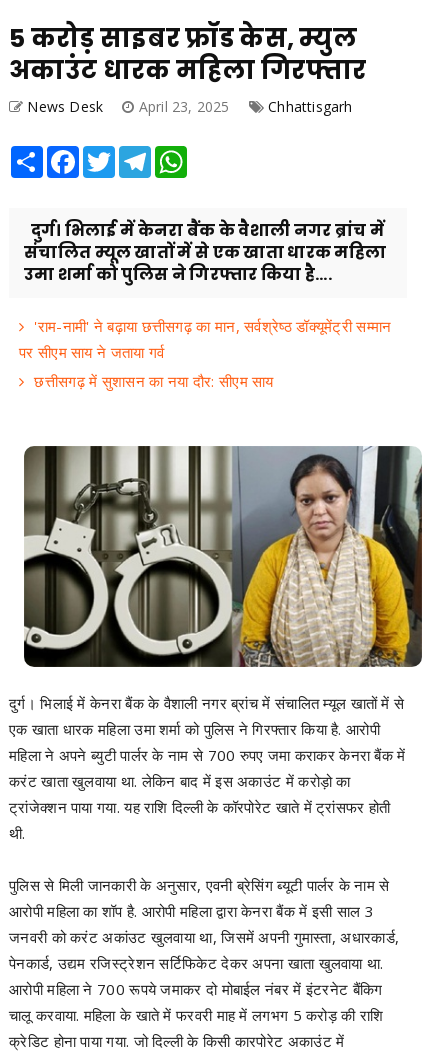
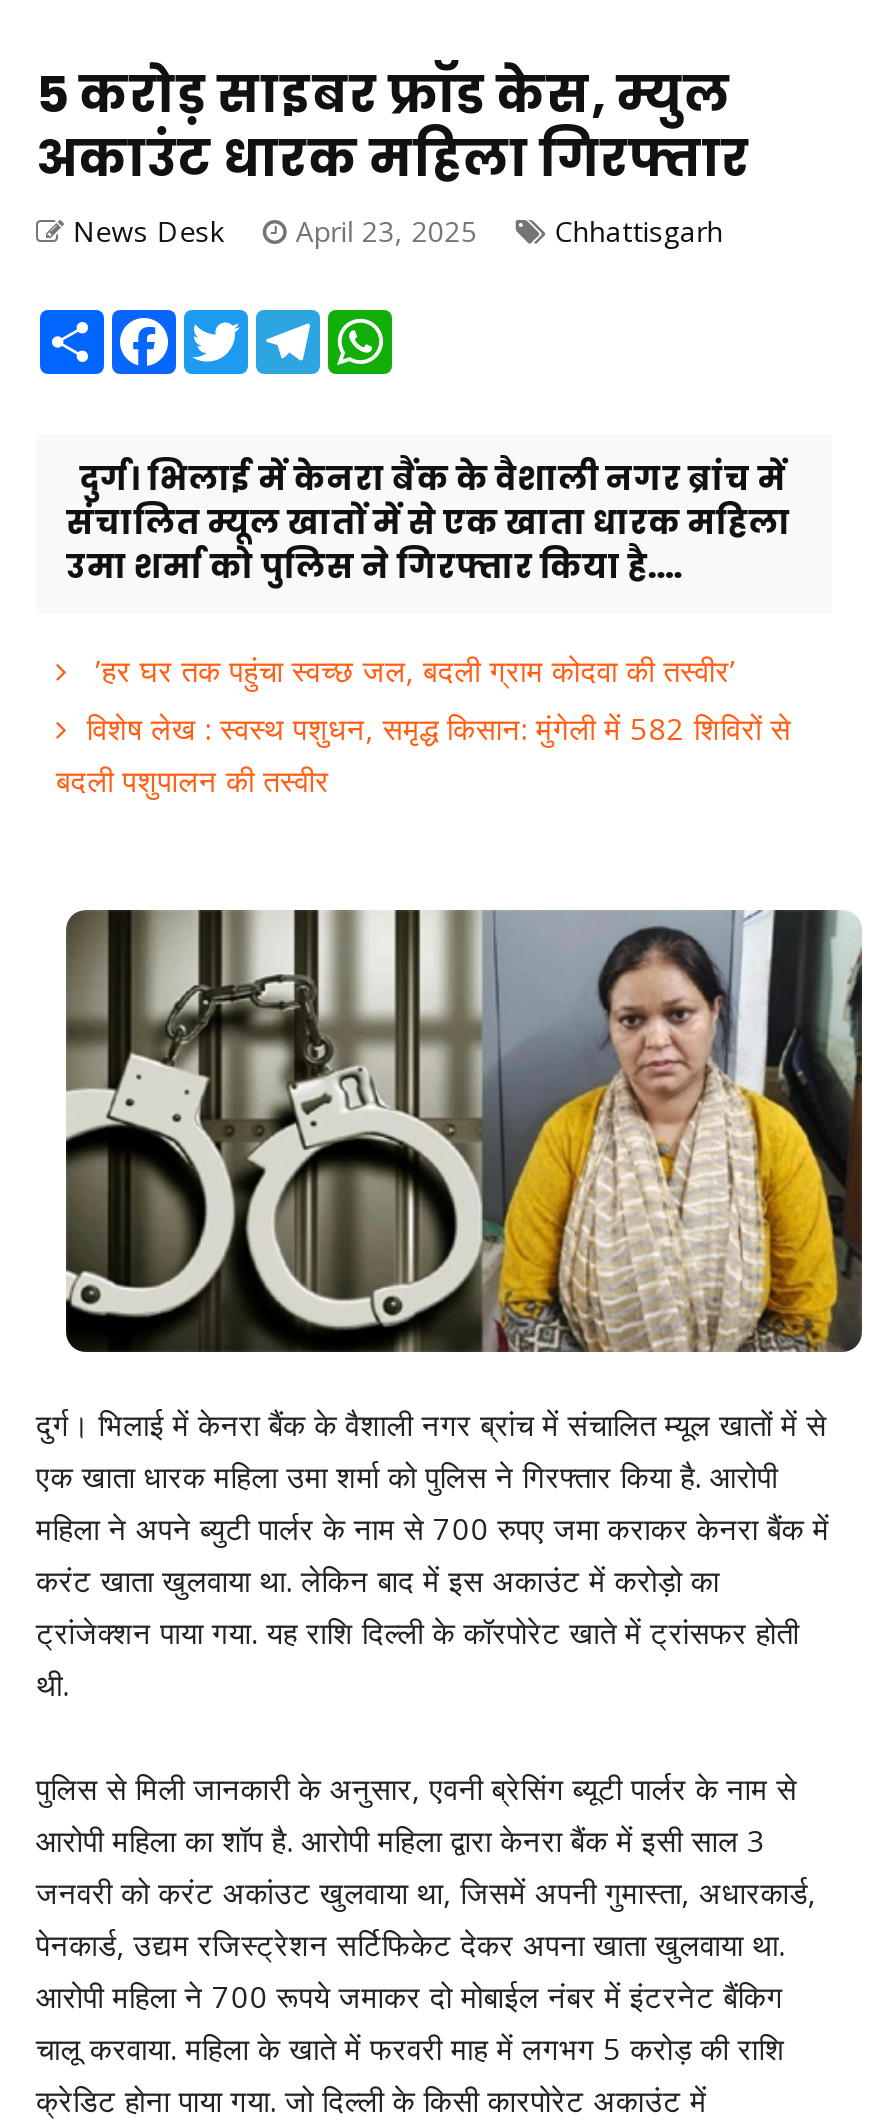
- 'राम-नामी' ने बढ़ाया छत्तीसगढ़ का मान, सर्वश्रेष्ठ डॉक्यूमेंट्री सम्मान
- पर सीएम साय ने जताया गर्व
- छत्तीसगढ़ में सुशासन का नया दौर: सीएम साय
+ ’हर घर तक पहुंचा स्वच्छ जल, बदली ग्राम कोदवा की तस्वीर’
+ विशेष लेख : स्वस्थ पशुधन, समृद्ध किसान: मुंगेली में 582 शिविरों से
+ बदली पशुपालन की तस्वीर
